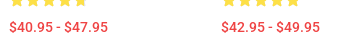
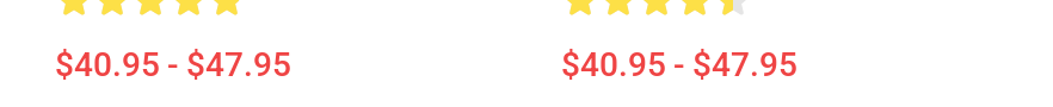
- $42.95 - $49.95
+ $40.95 - $47.95
